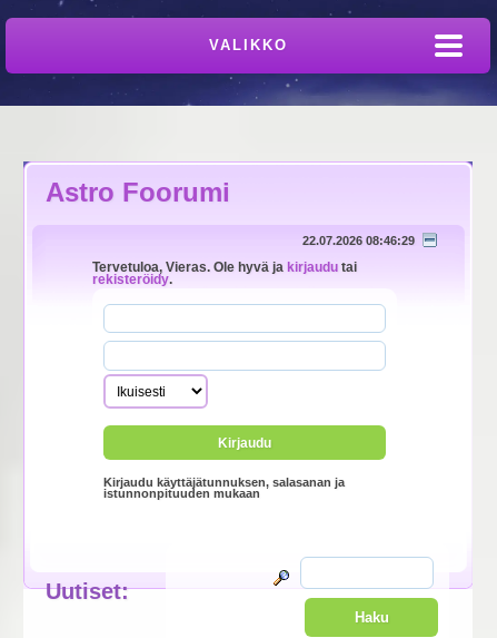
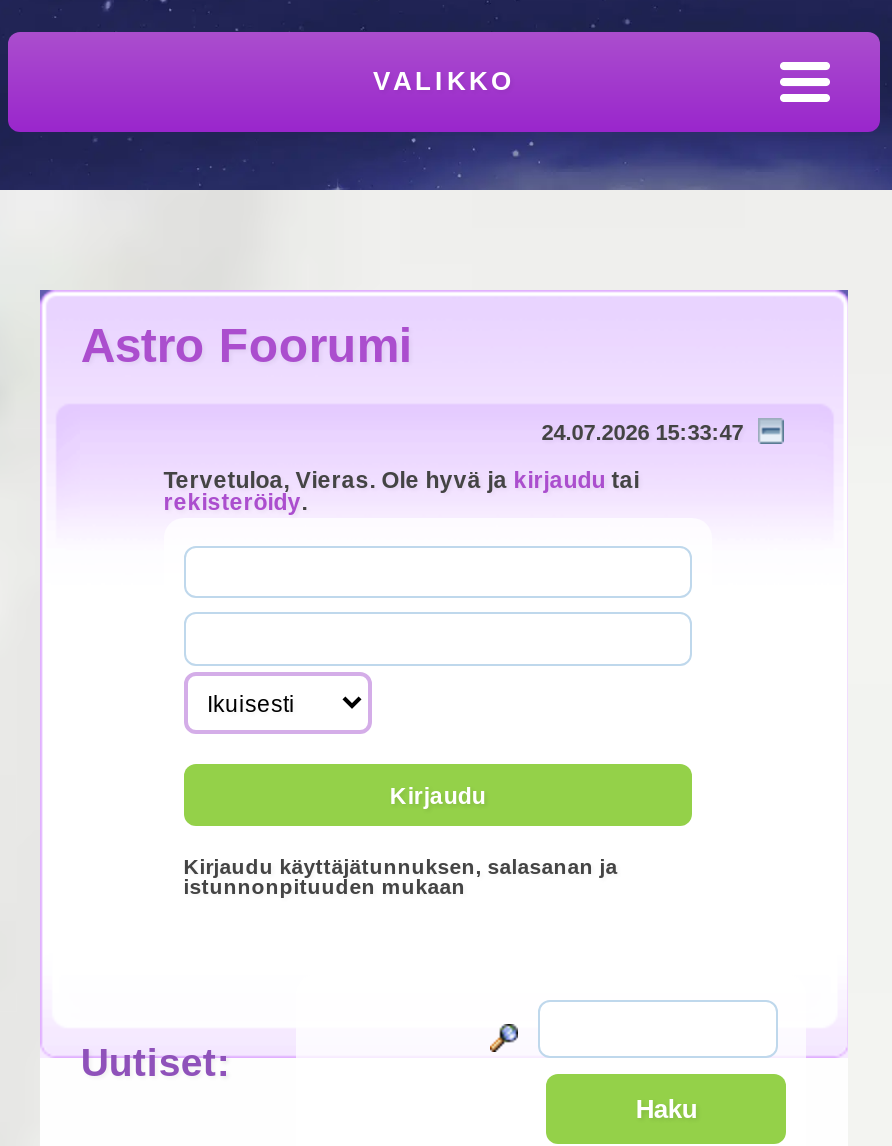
- 22.07.2026 08:46:29
+ 24.07.2026 15:33:47
